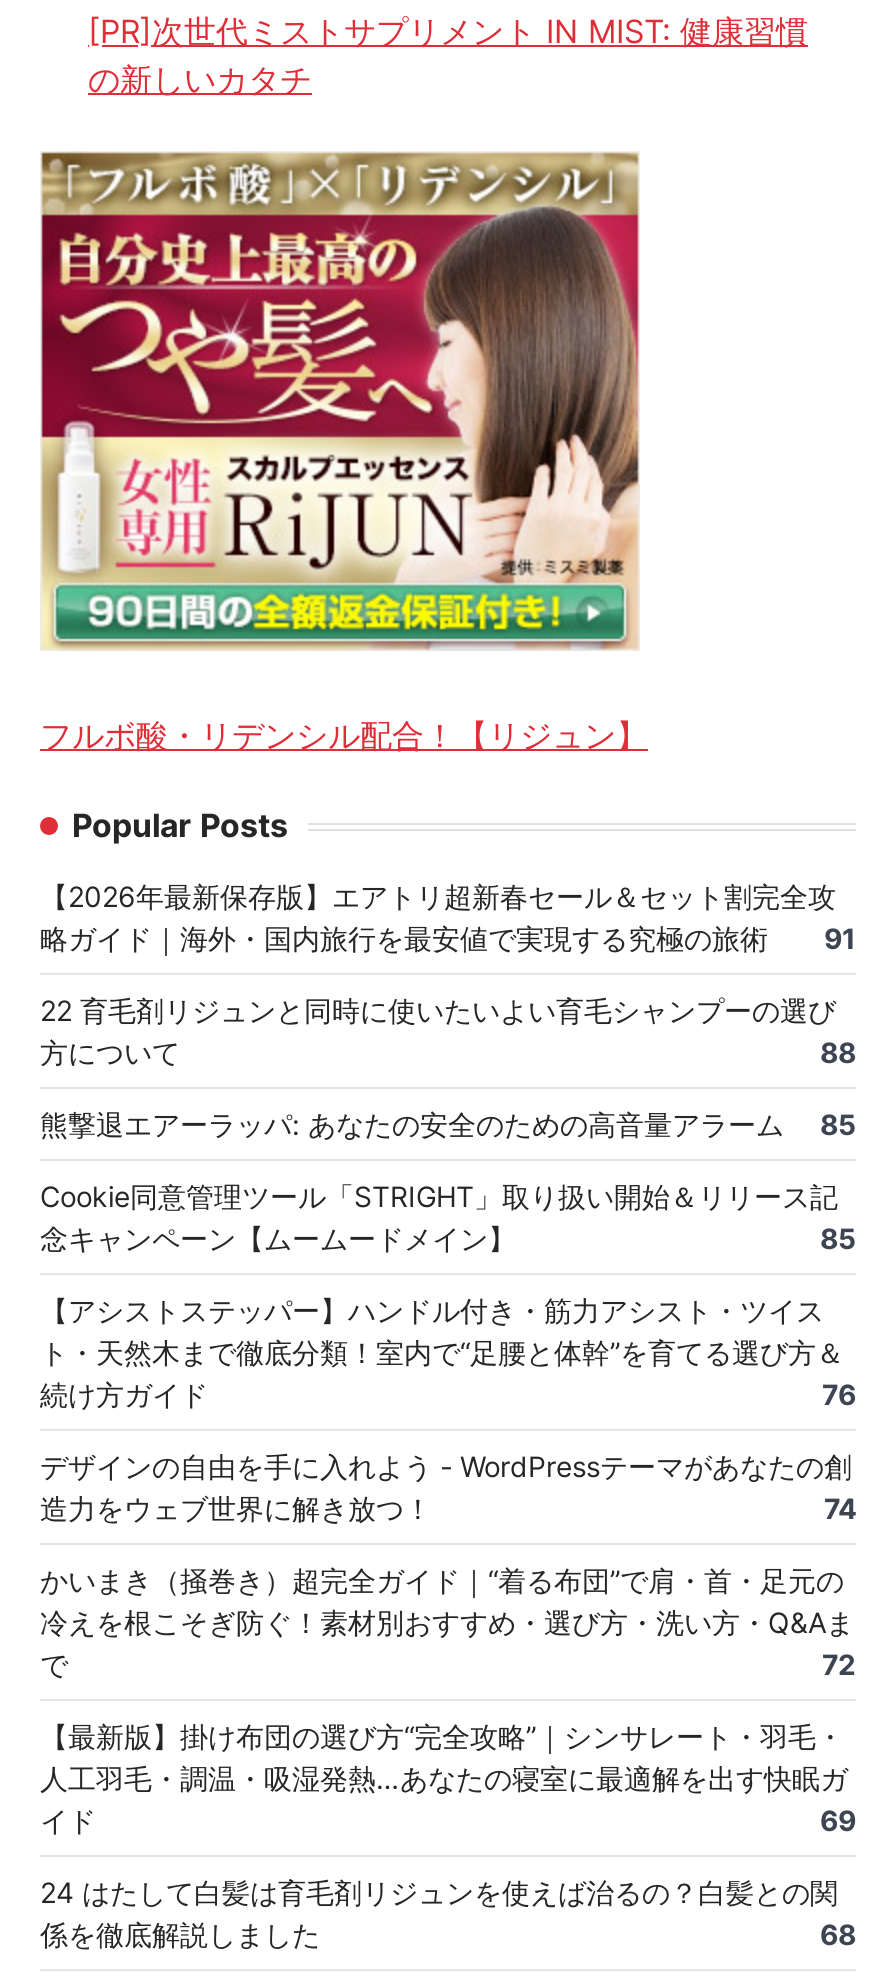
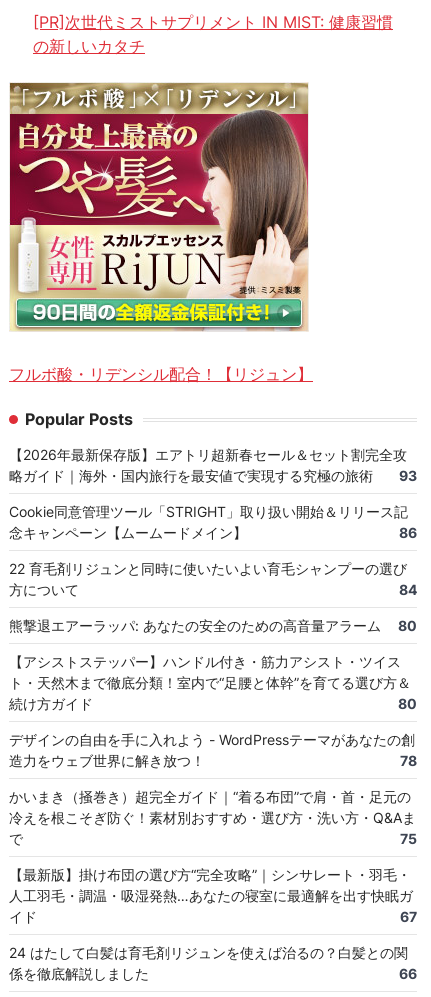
- 91
- 88
- 85
+ 93

moved down: 22 育毛剤リジュンと同時に使いたいよい育毛シャンプーの選び | 方について

moved down: 熊撃退エアーラッパ: あなたの安全のための高音量アラーム

moved up: Cookie同意管理ツール「STRIGHT」取り扱い開始＆リリース記 | 念キャンペーン【ムームードメイン】

- 85
+ 86
+ 84
+ 80

- 76
+ 80

- 74
+ 78

- 72
+ 75

- 69
+ 67

- 68
+ 66
